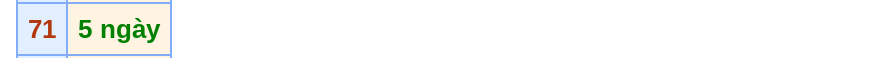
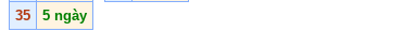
- 71 5 ngày
+ 35 5 ngày
